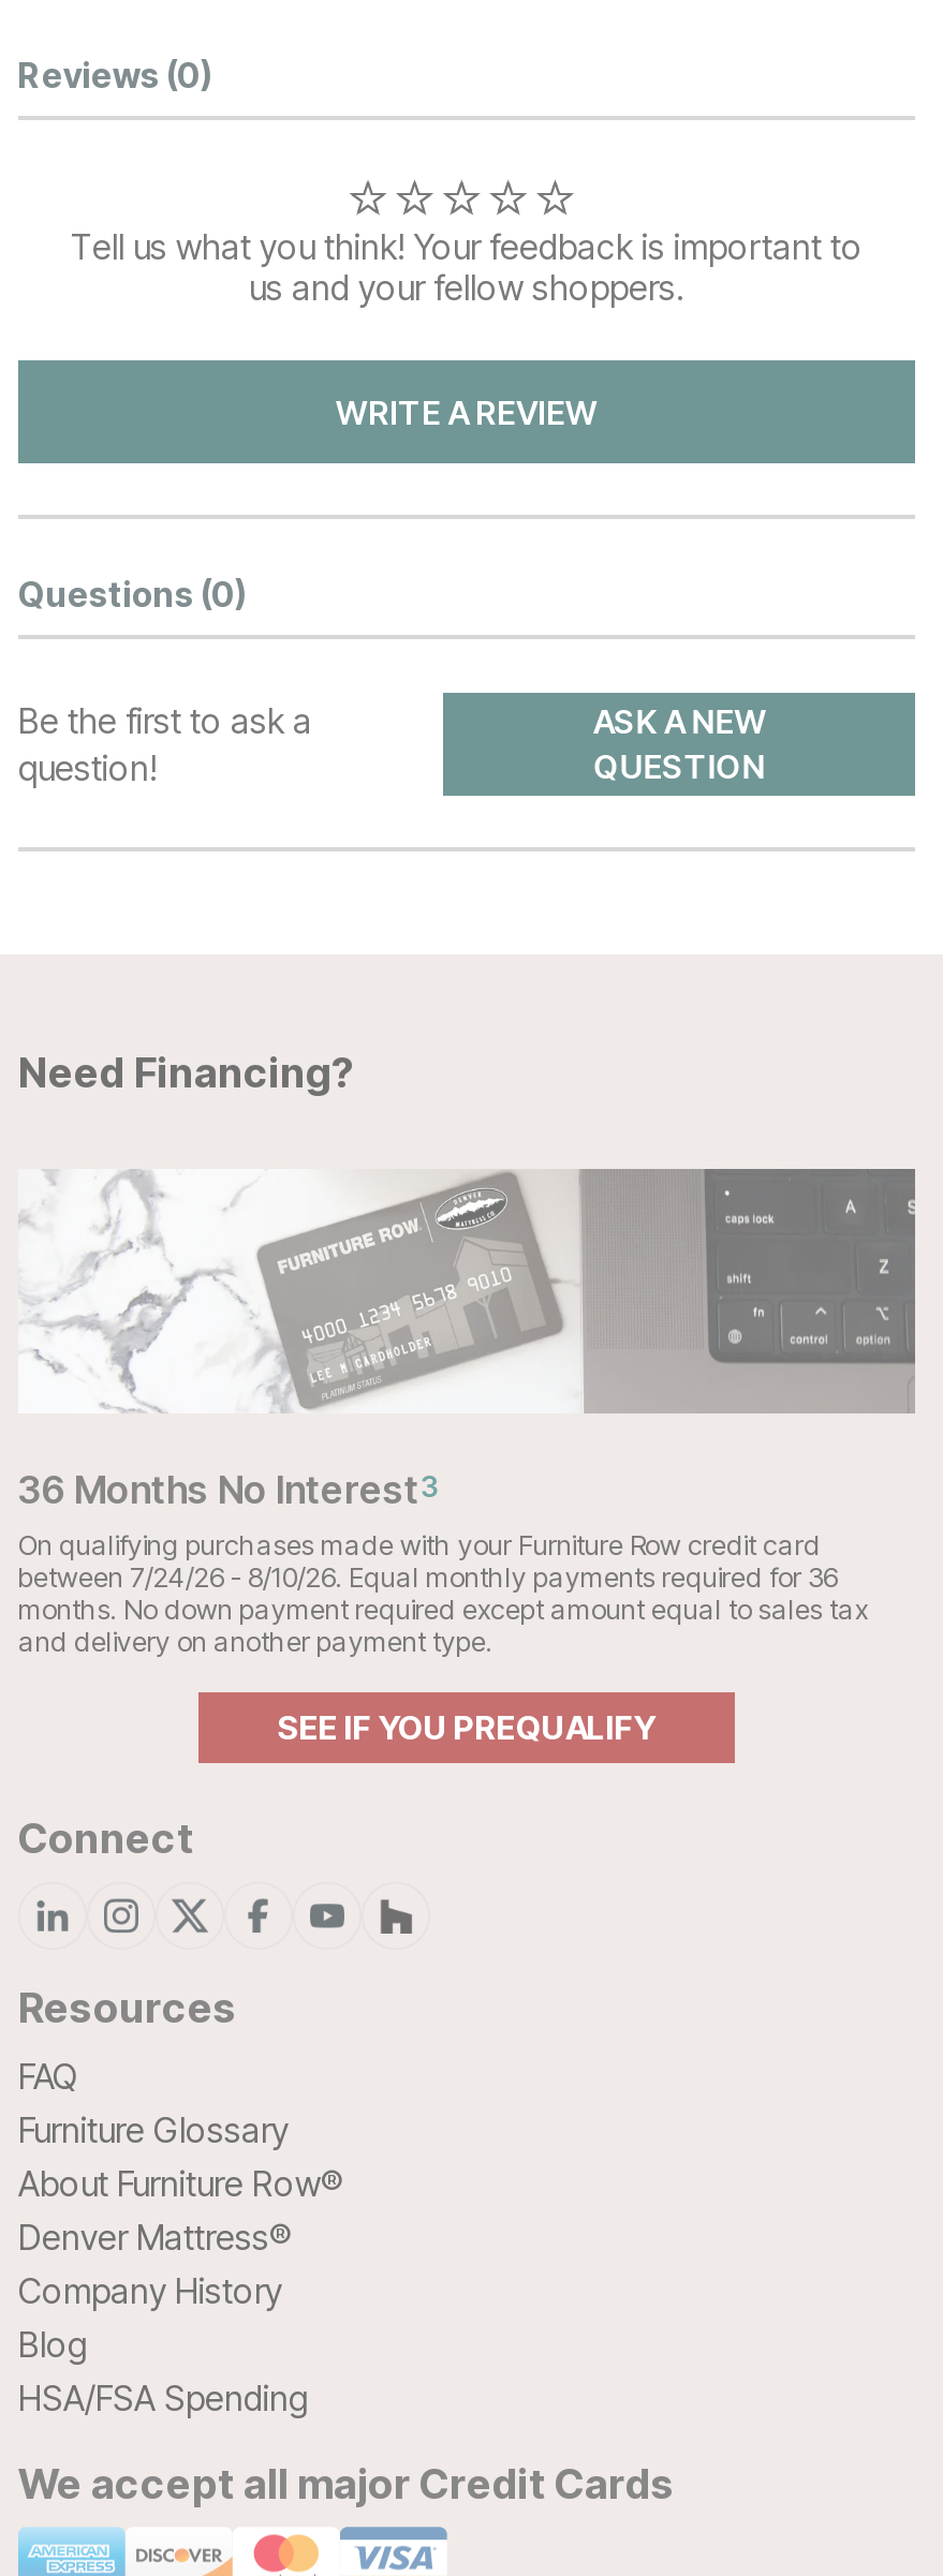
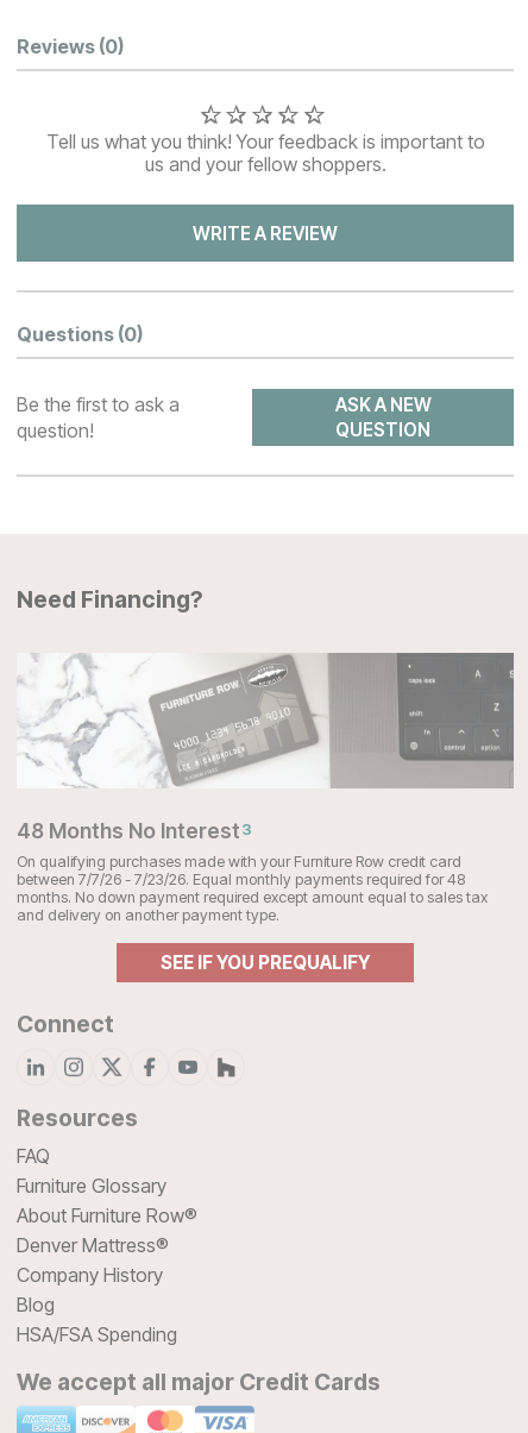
- 36 Months No Interest3
+ 48 Months No Interest3

- between 7/24/26 - 8/10/26. Equal monthly payments required for 36
+ between 7/7/26 - 7/23/26. Equal monthly payments required for 48
